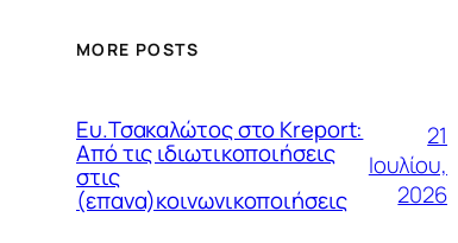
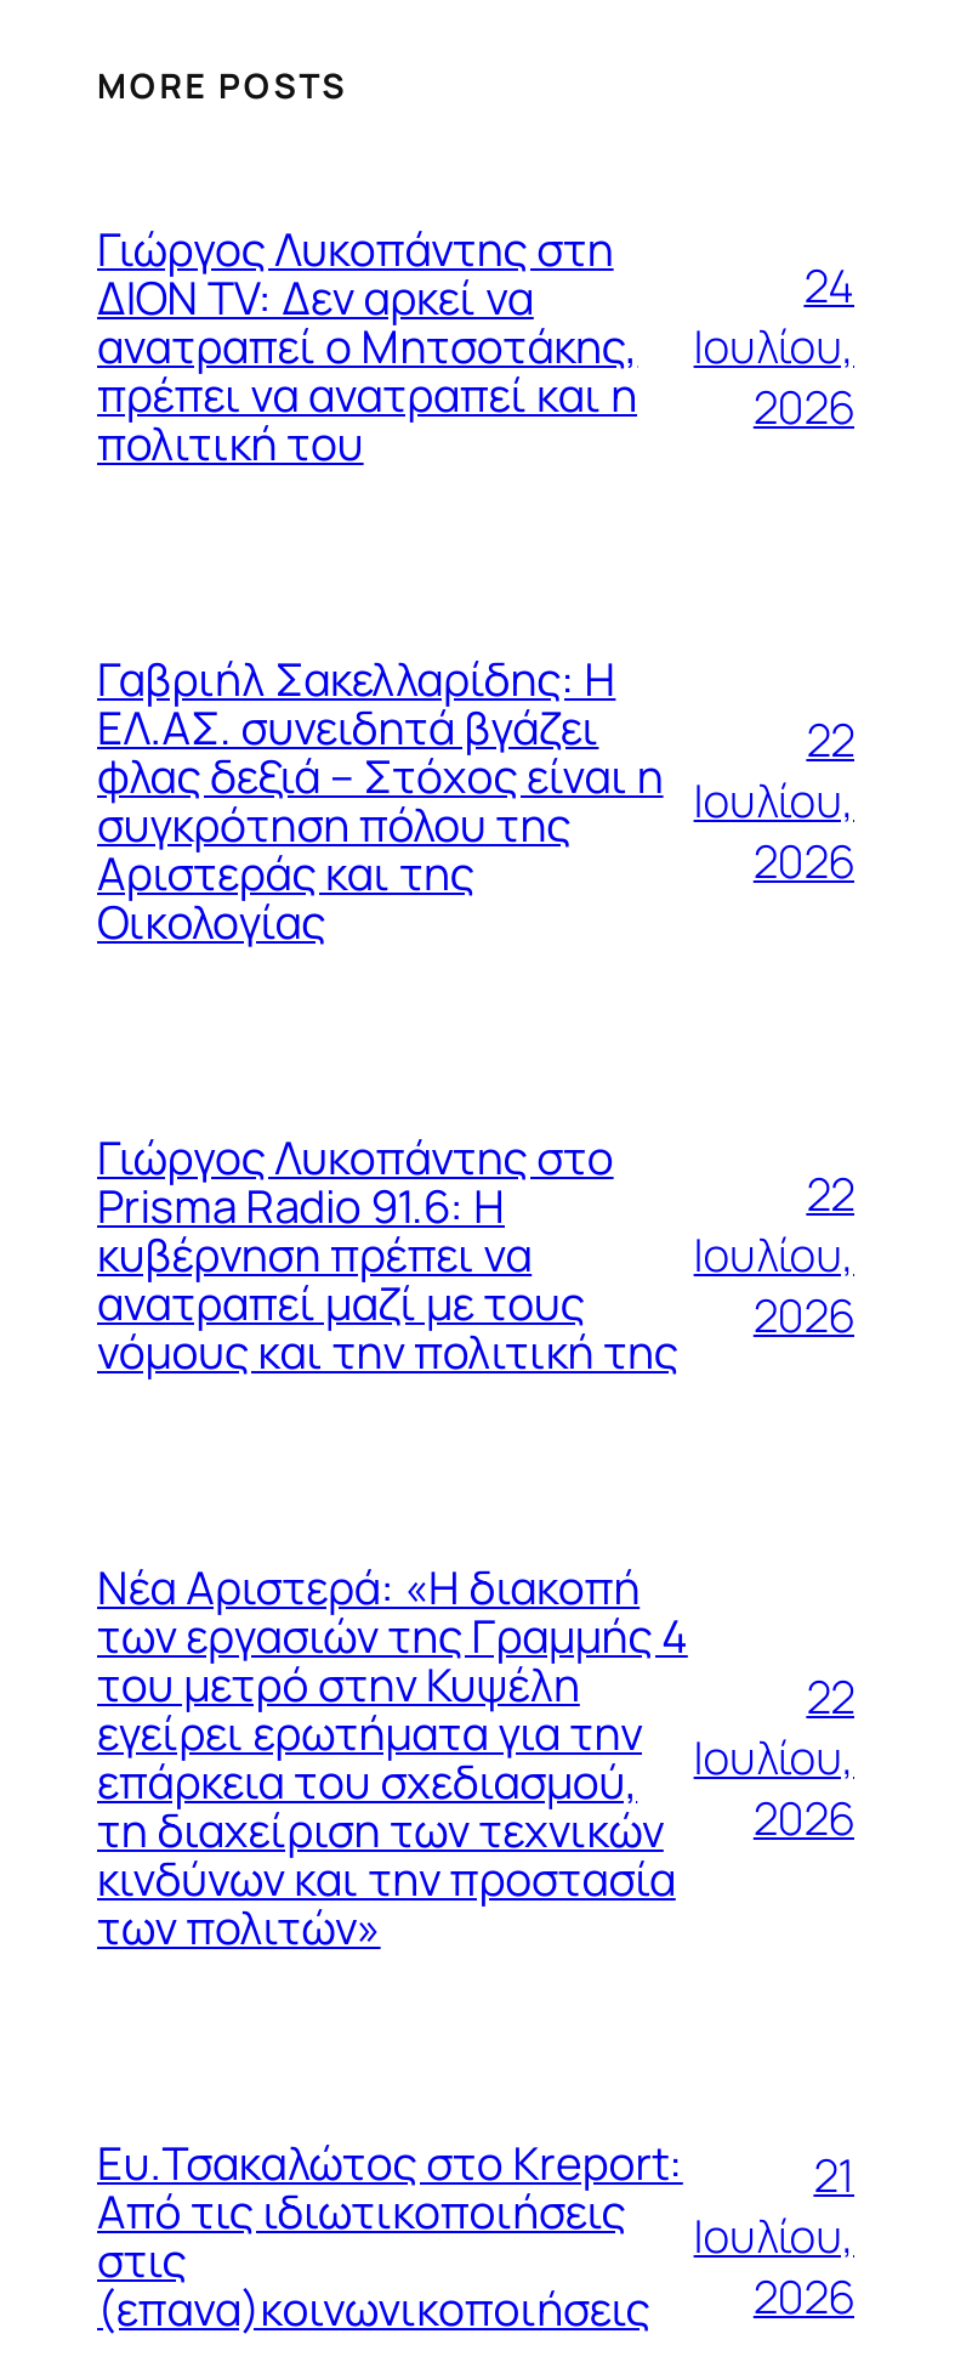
+ Γιώργος Λυκοπάντης στη
+ ΔΙΟΝ TV: Δεν αρκεί να
+ ανατραπεί ο Μητσοτάκης,
+ πρέπει να ανατραπεί και η
+ πολιτική του

+ Γαβριήλ Σακελλαρίδης: Η
+ ΕΛ.ΑΣ. συνειδητά βγάζει
+ φλας δεξιά – Στόχος είναι η
+ συγκρότηση πόλου της
+ Αριστεράς και της
+ Οικολογίας

+ Γιώργος Λυκοπάντης στο
+ Prisma Radio 91.6: Η
+ κυβέρνηση πρέπει να
+ ανατραπεί μαζί με τους
+ νόμους και την πολιτική της

+ Νέα Αριστερά: «Η διακοπή
+ των εργασιών της Γραμμής 4
+ του μετρό στην Κυψέλη
+ εγείρει ερωτήματα για την
+ επάρκεια του σχεδιασμού,
+ τη διαχείριση των τεχνικών
+ κινδύνων και την προστασία
+ των πολιτών»

+ 24
+ Ιουλίου,
+ 2026

+ 22
+ Ιουλίου,
+ 2026

+ 22
+ Ιουλίου,
+ 2026

+ 22
+ Ιουλίου,
+ 2026
